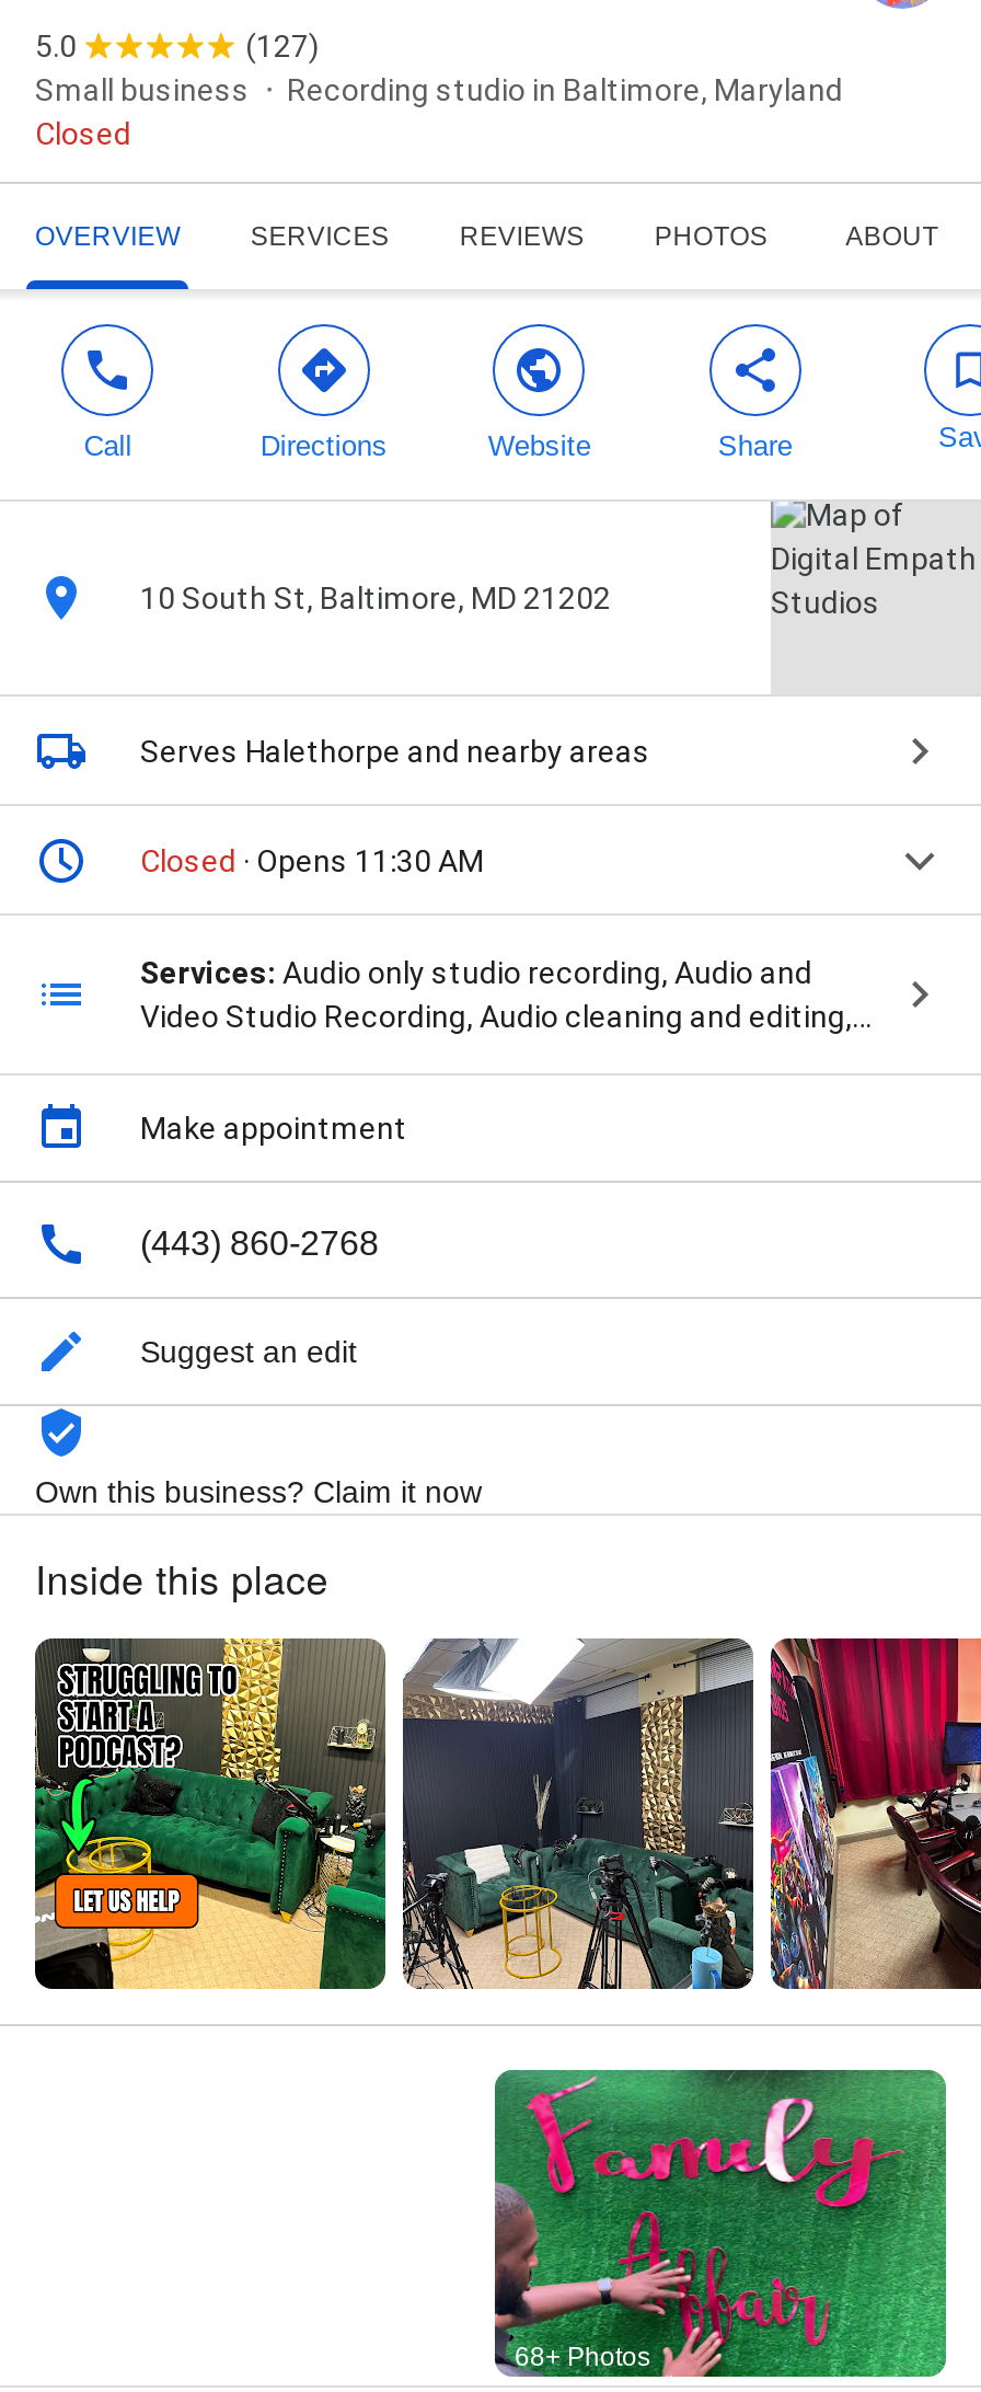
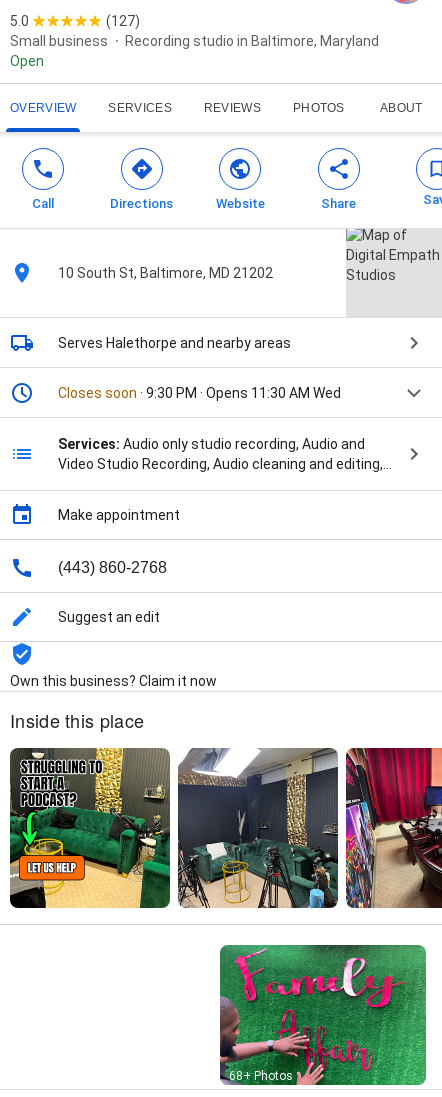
- Closed
+ Open

- Closed · Opens 11:30 AM
+ Closes soon · 9:30 PM · Opens 11:30 AM Wed
